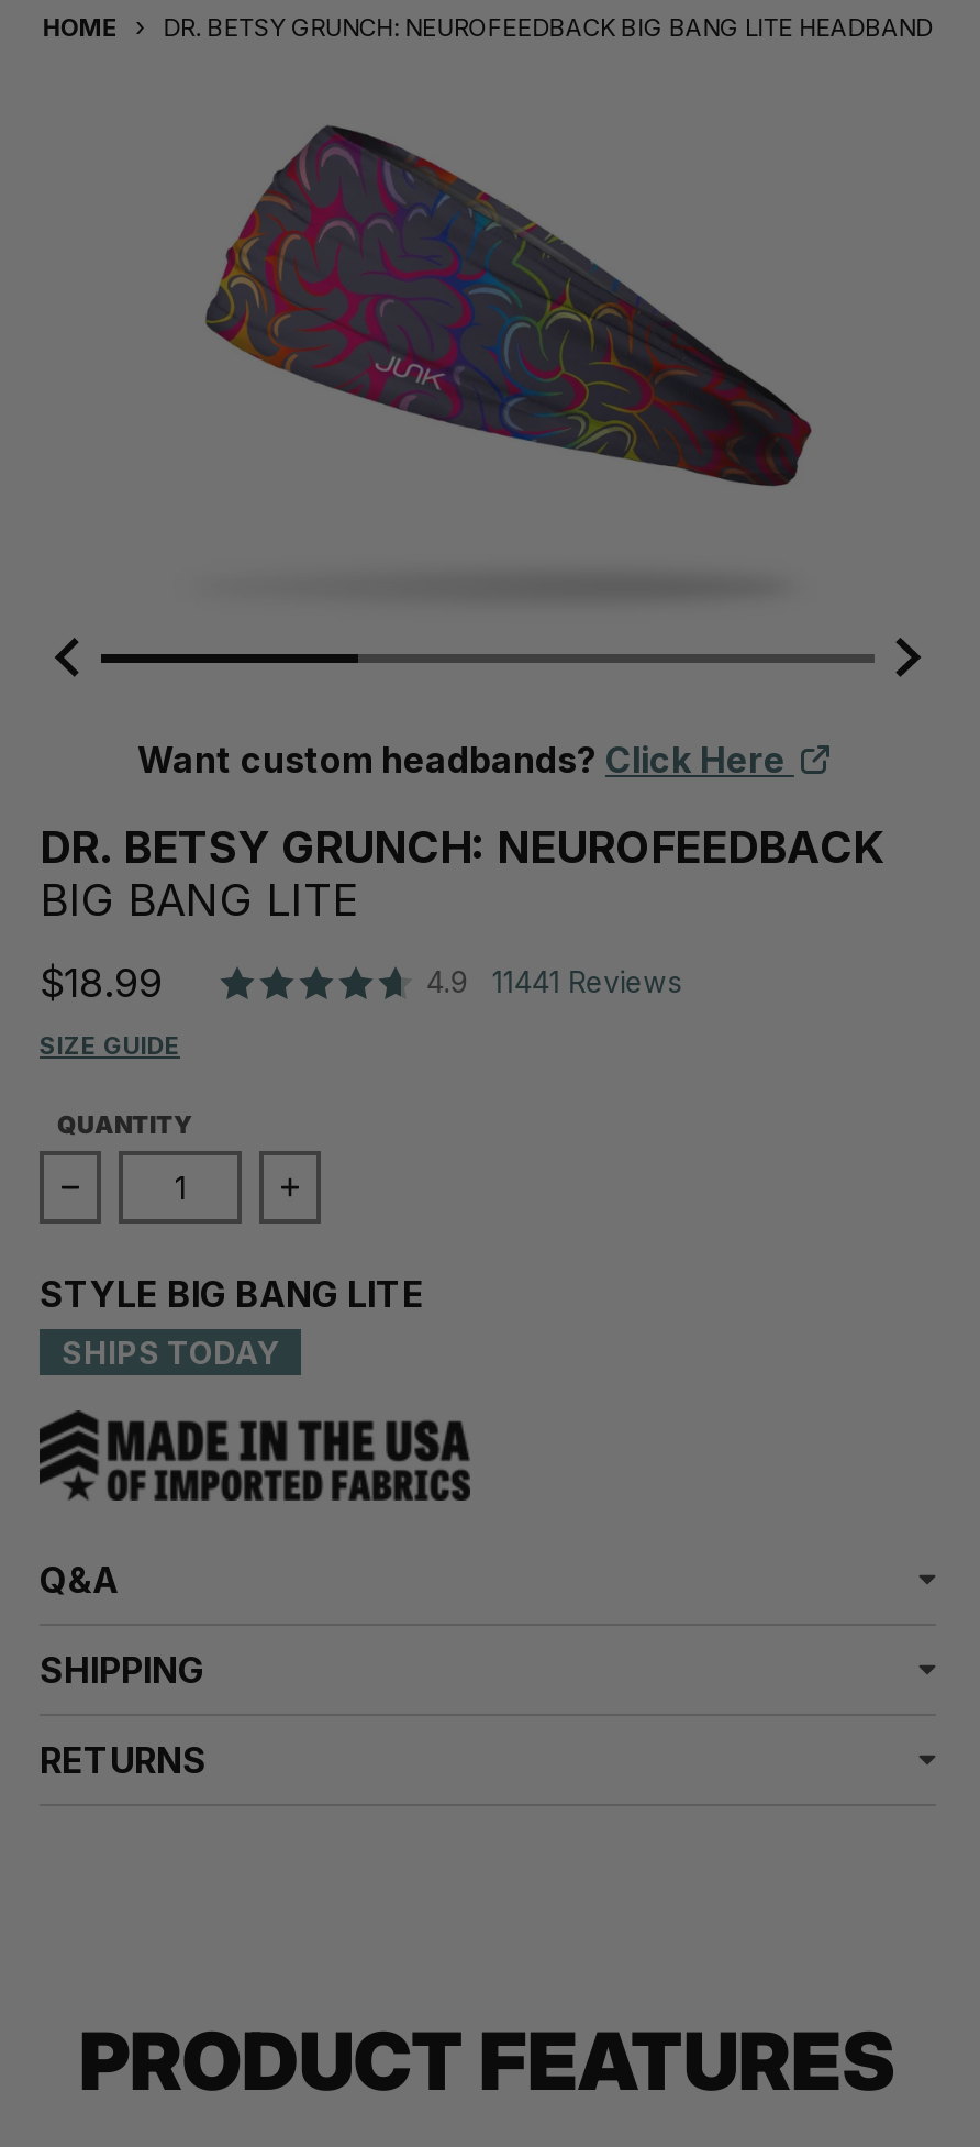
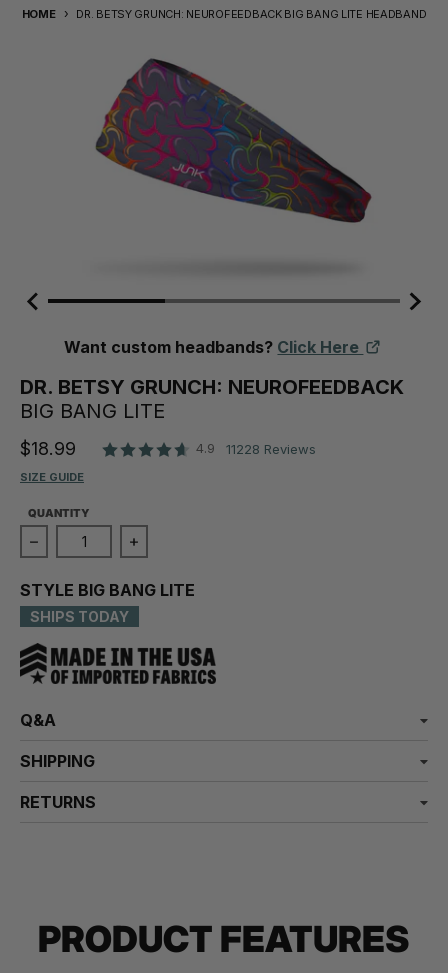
- 4.9 11441 Reviews
+ 4.9 11228 Reviews
